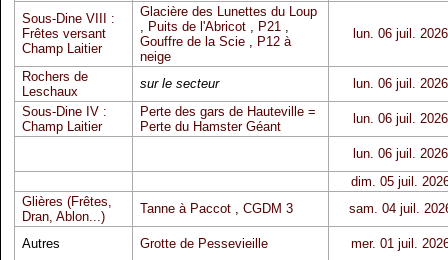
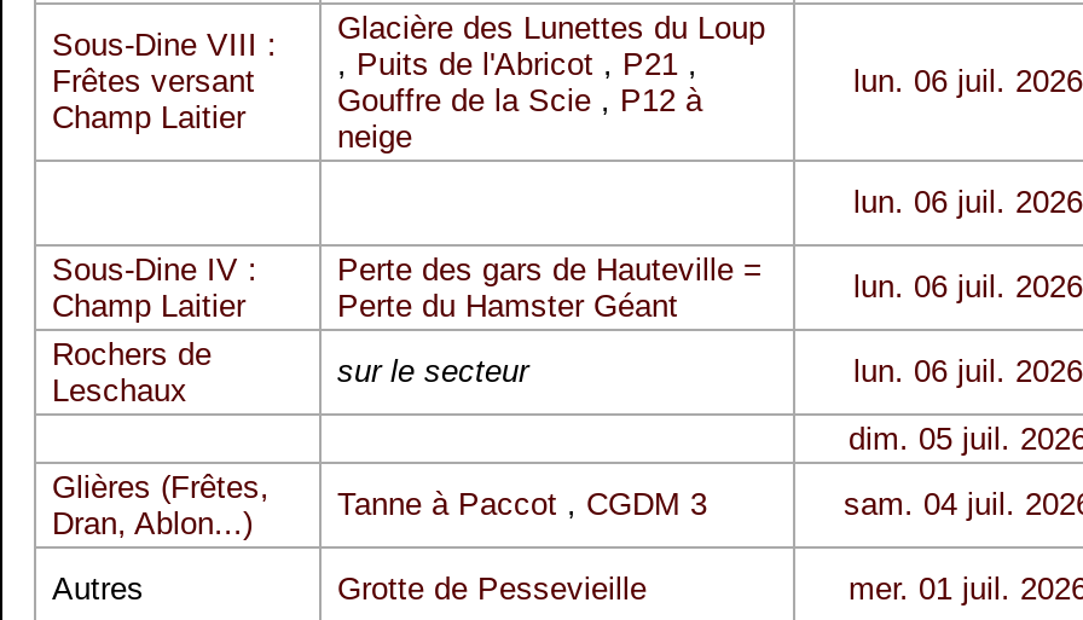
moved down: Rochers de | Leschaux

moved down: sur le secteur
